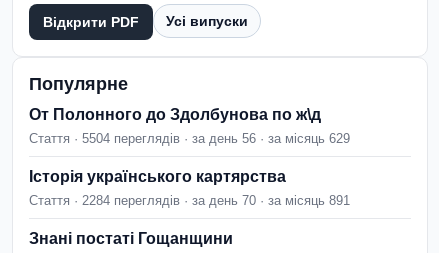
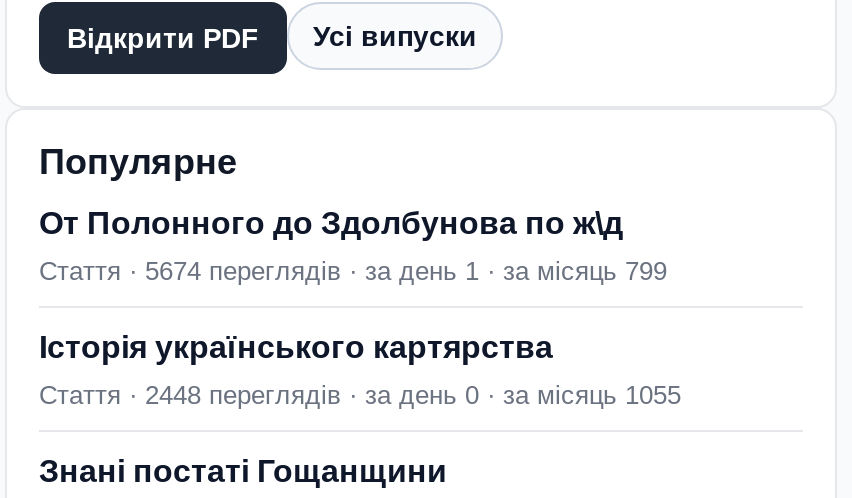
- Стаття · 5504 переглядів · за день 56 · за місяць 629
+ Стаття · 5674 переглядів · за день 1 · за місяць 799

- Стаття · 2284 переглядів · за день 70 · за місяць 891
+ Стаття · 2448 переглядів · за день 0 · за місяць 1055
